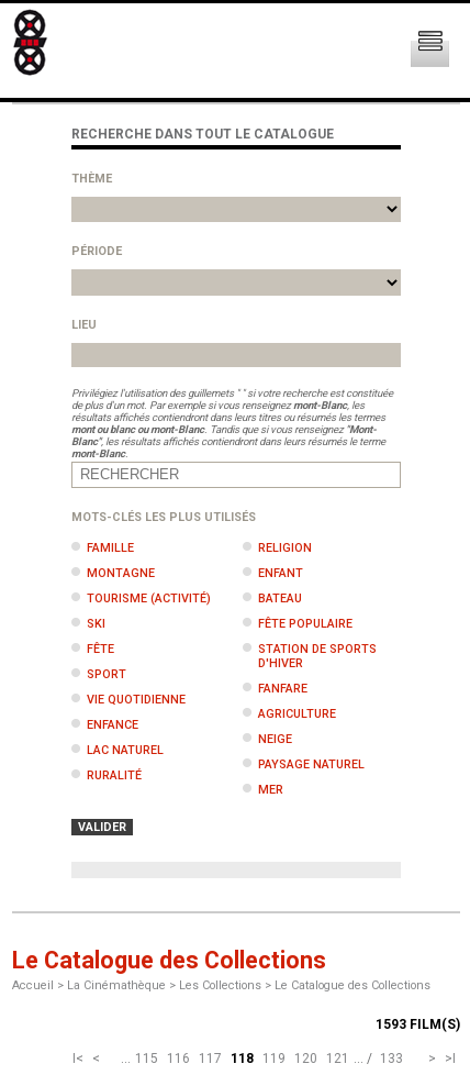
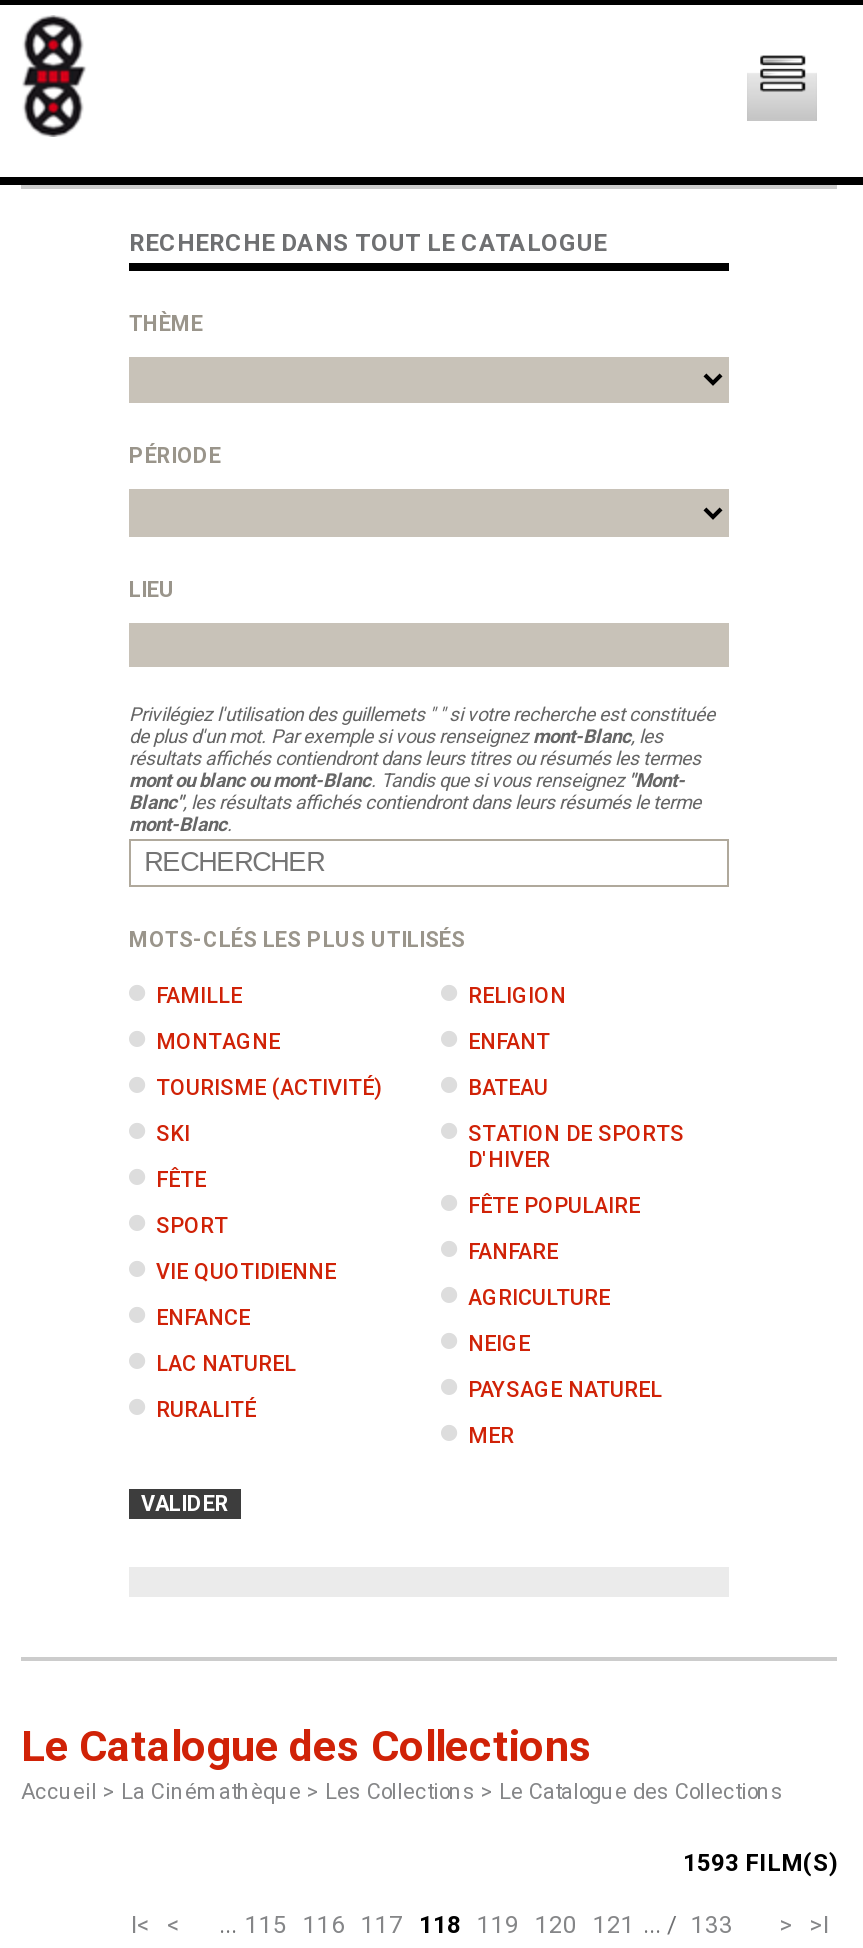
moved down: FÊTE POPULAIRE

moved up: STATION DE SPORTS | D'HIVER
